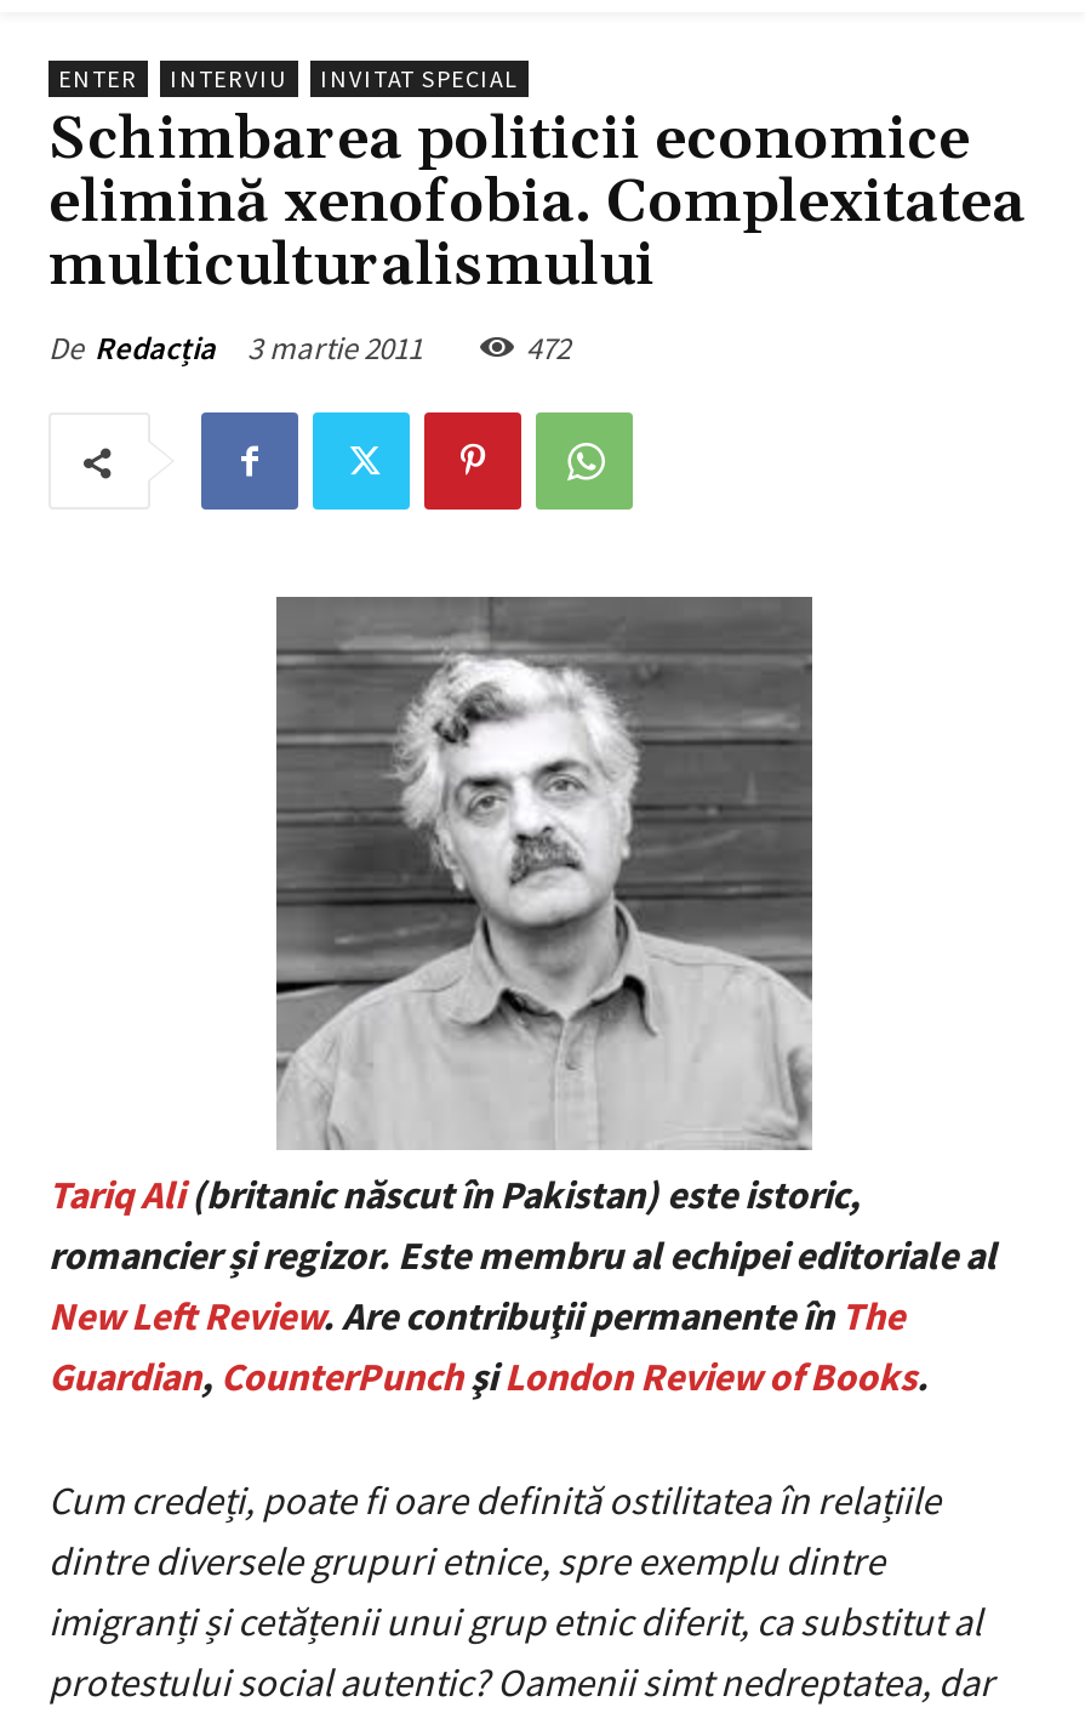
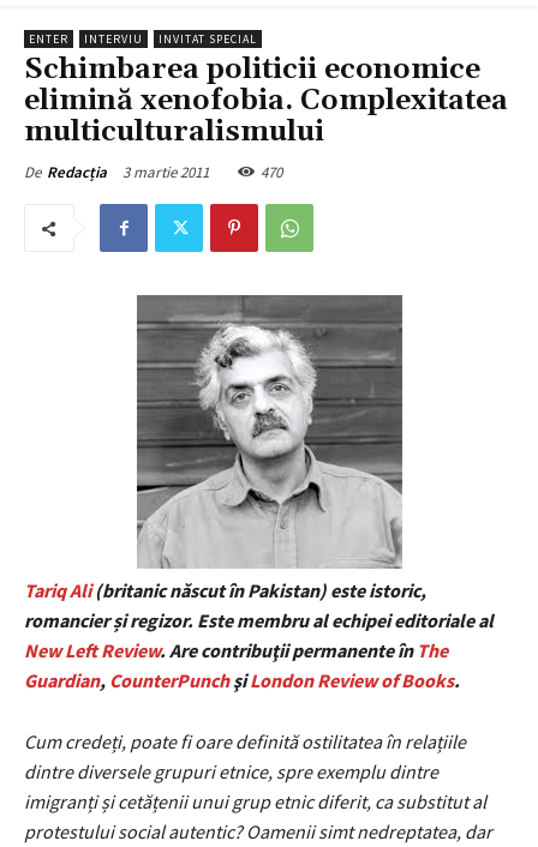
- 472
+ 470
